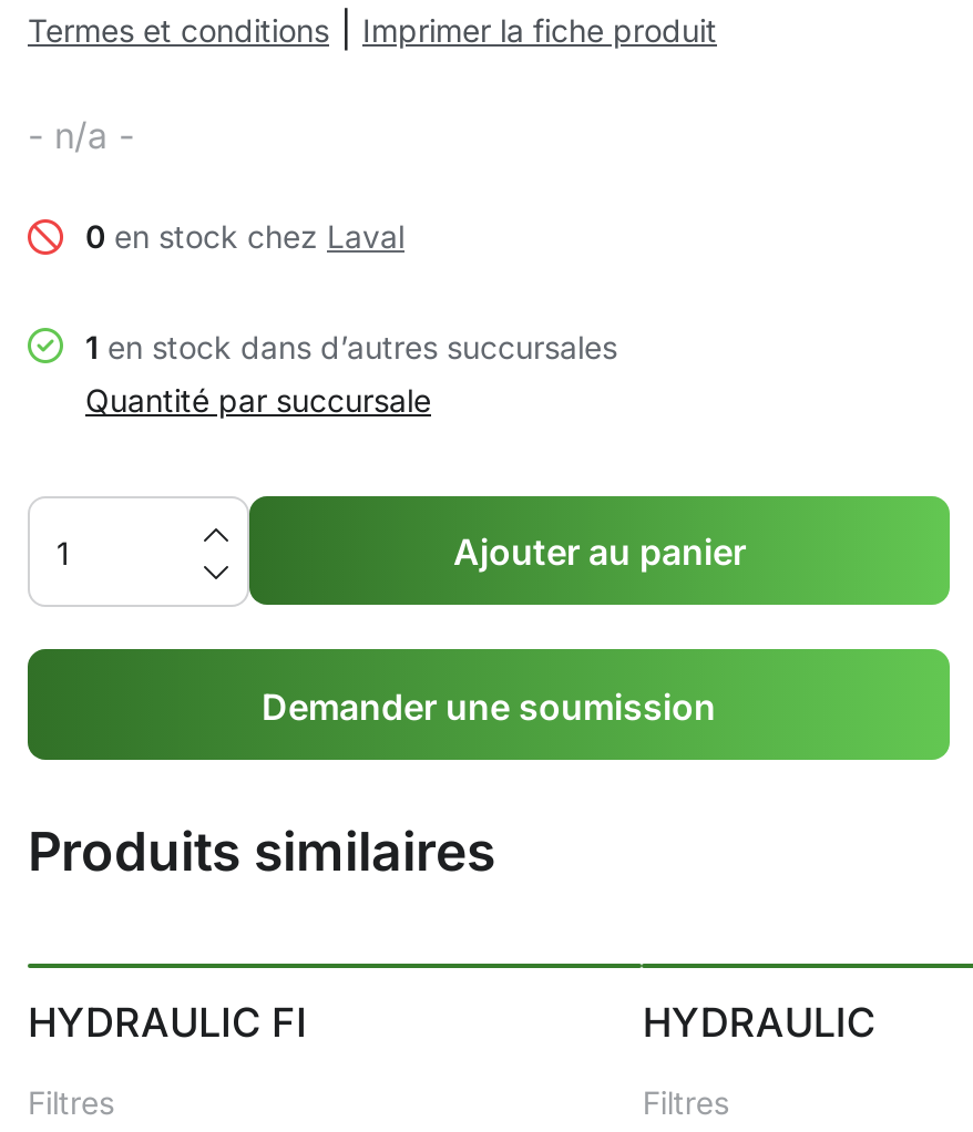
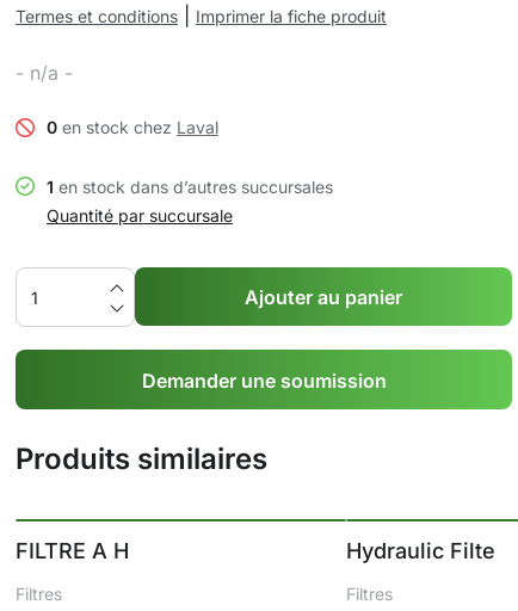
- HYDRAULIC FI
+ FILTRE A H

- HYDRAULIC
+ Hydraulic Filte
